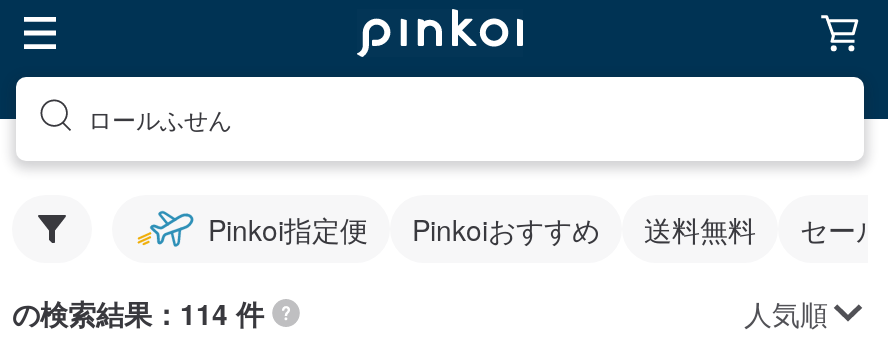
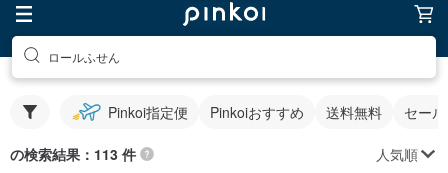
- の検索結果：114 件
+ の検索結果：113 件
